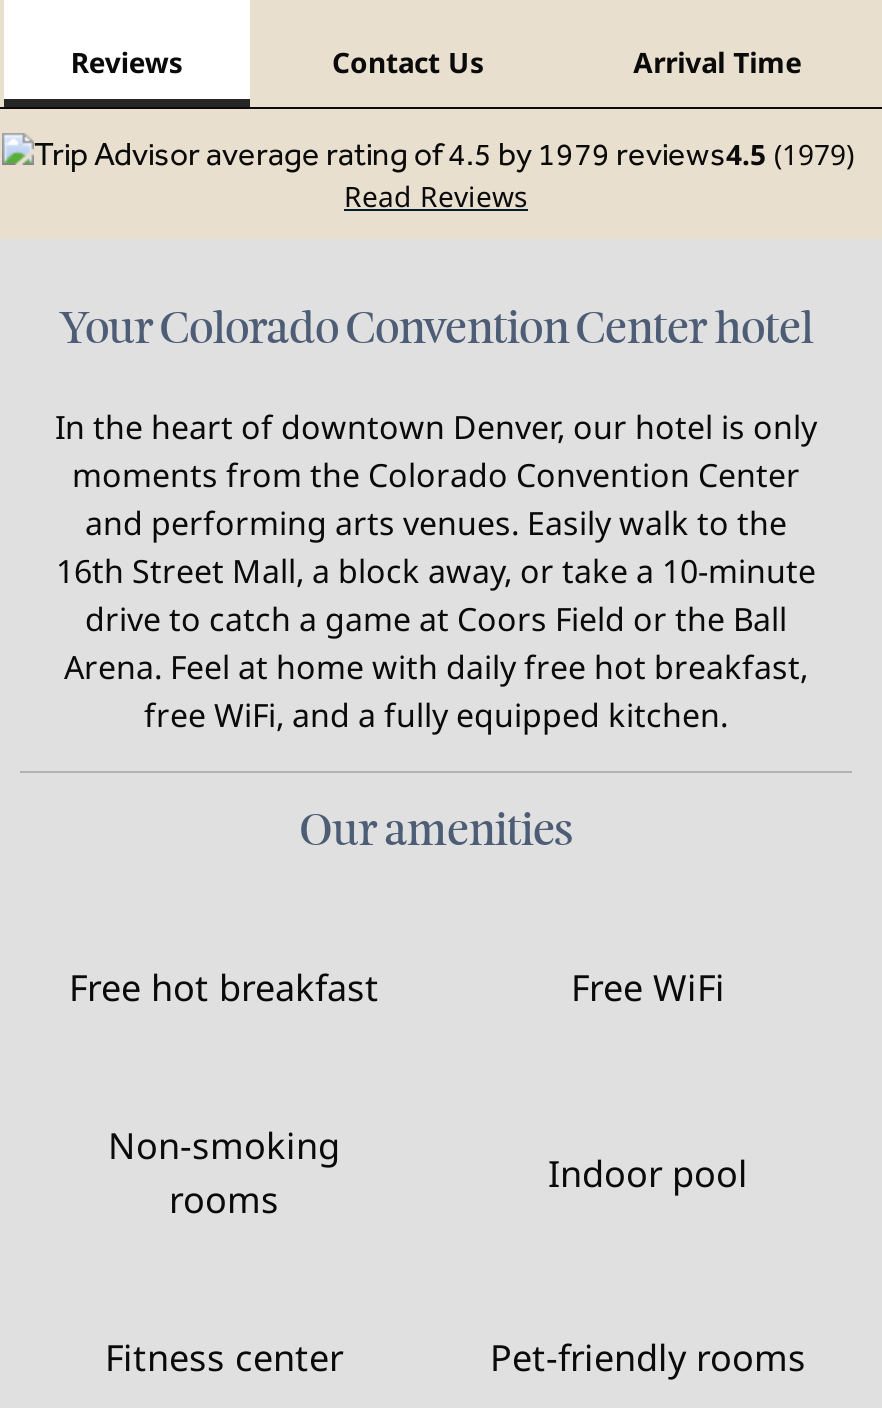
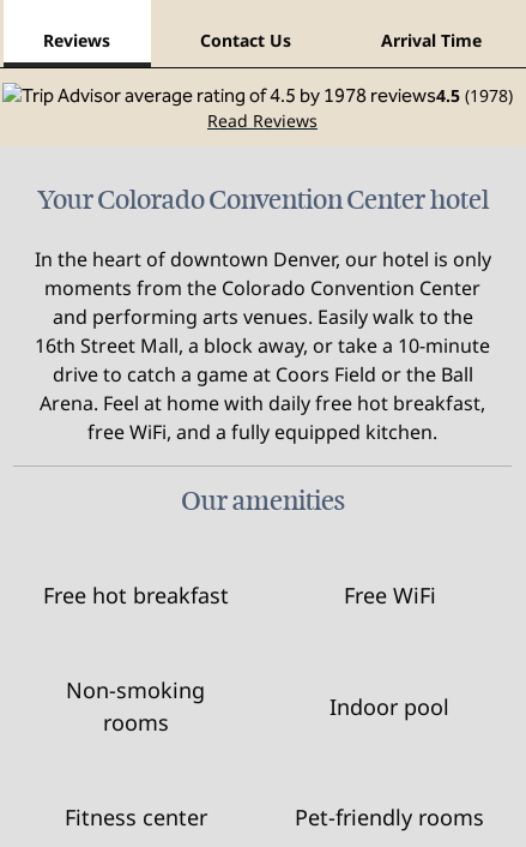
- 4.5 (1979)
+ 4.5 (1978)
